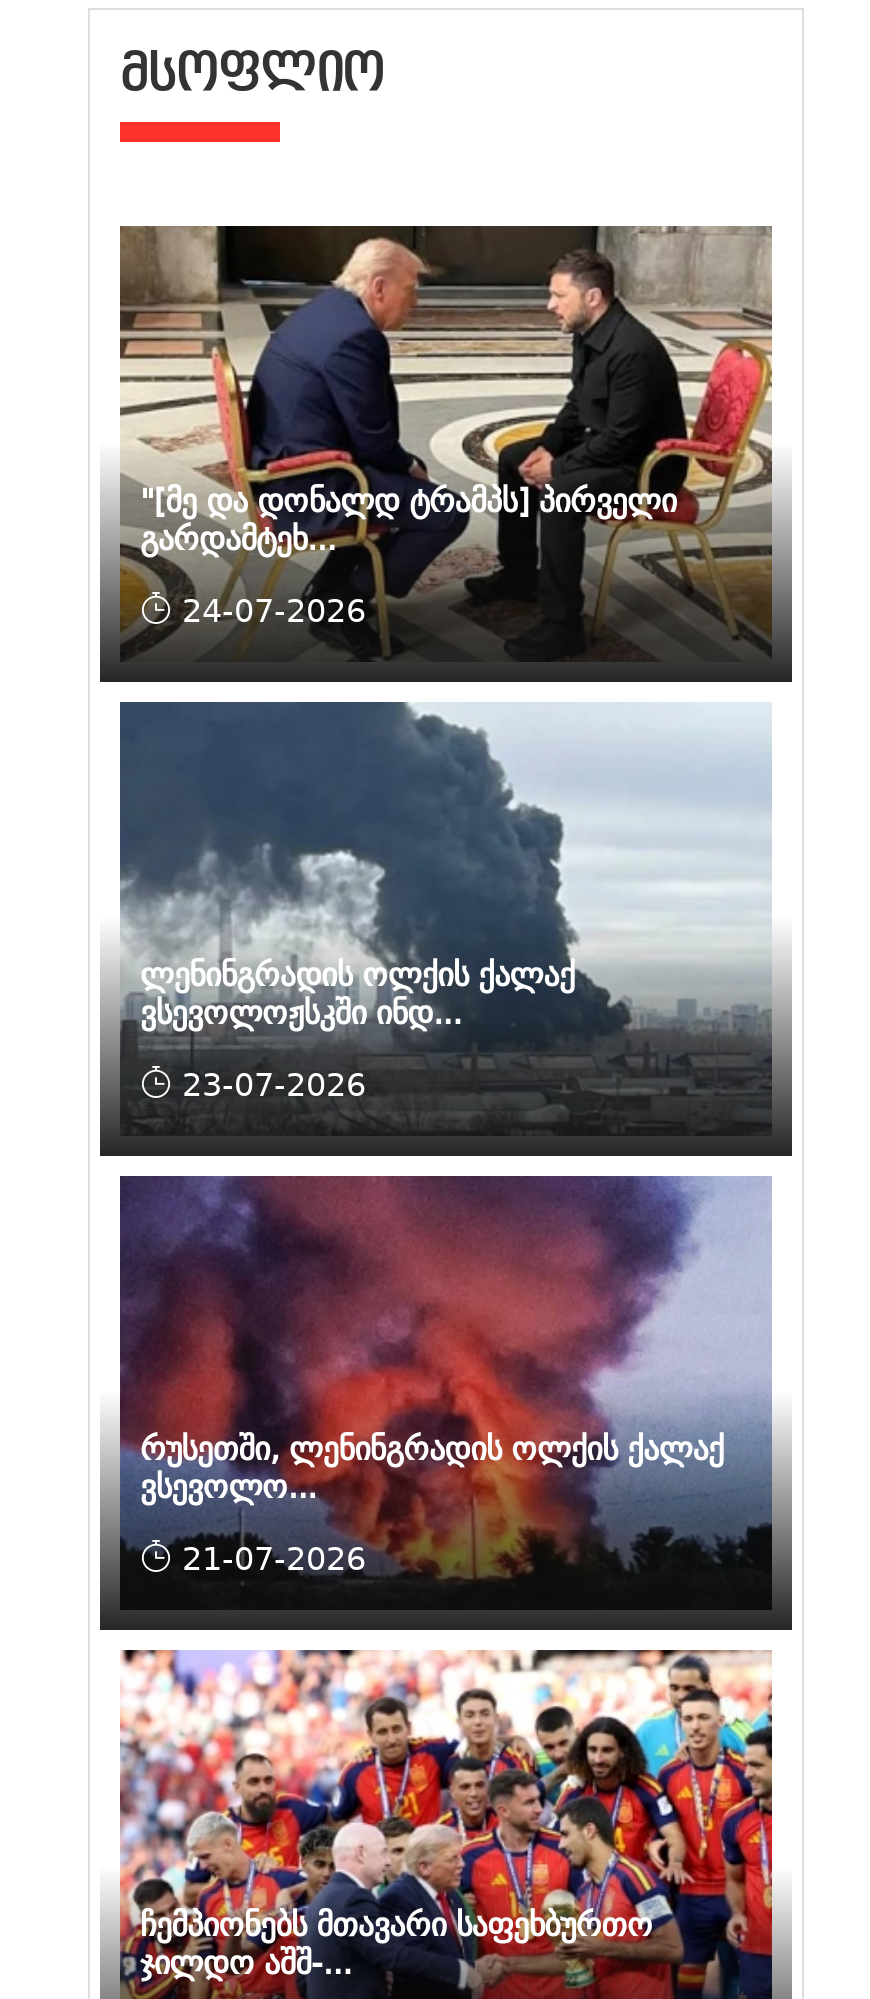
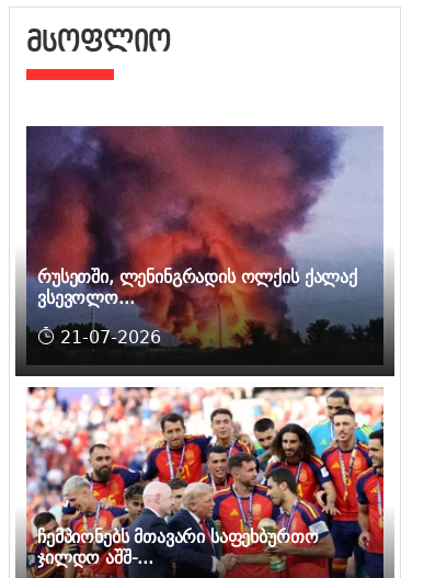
- [image]
- "[მე და დონალდ ტრამპს] პირველი
- გარდამტეხ...
- 24-07-2026

- [image]
- ლენინგრადის ოლქის ქალაქ
- ვსევოლოჟსკში ინდ...
- 23-07-2026
